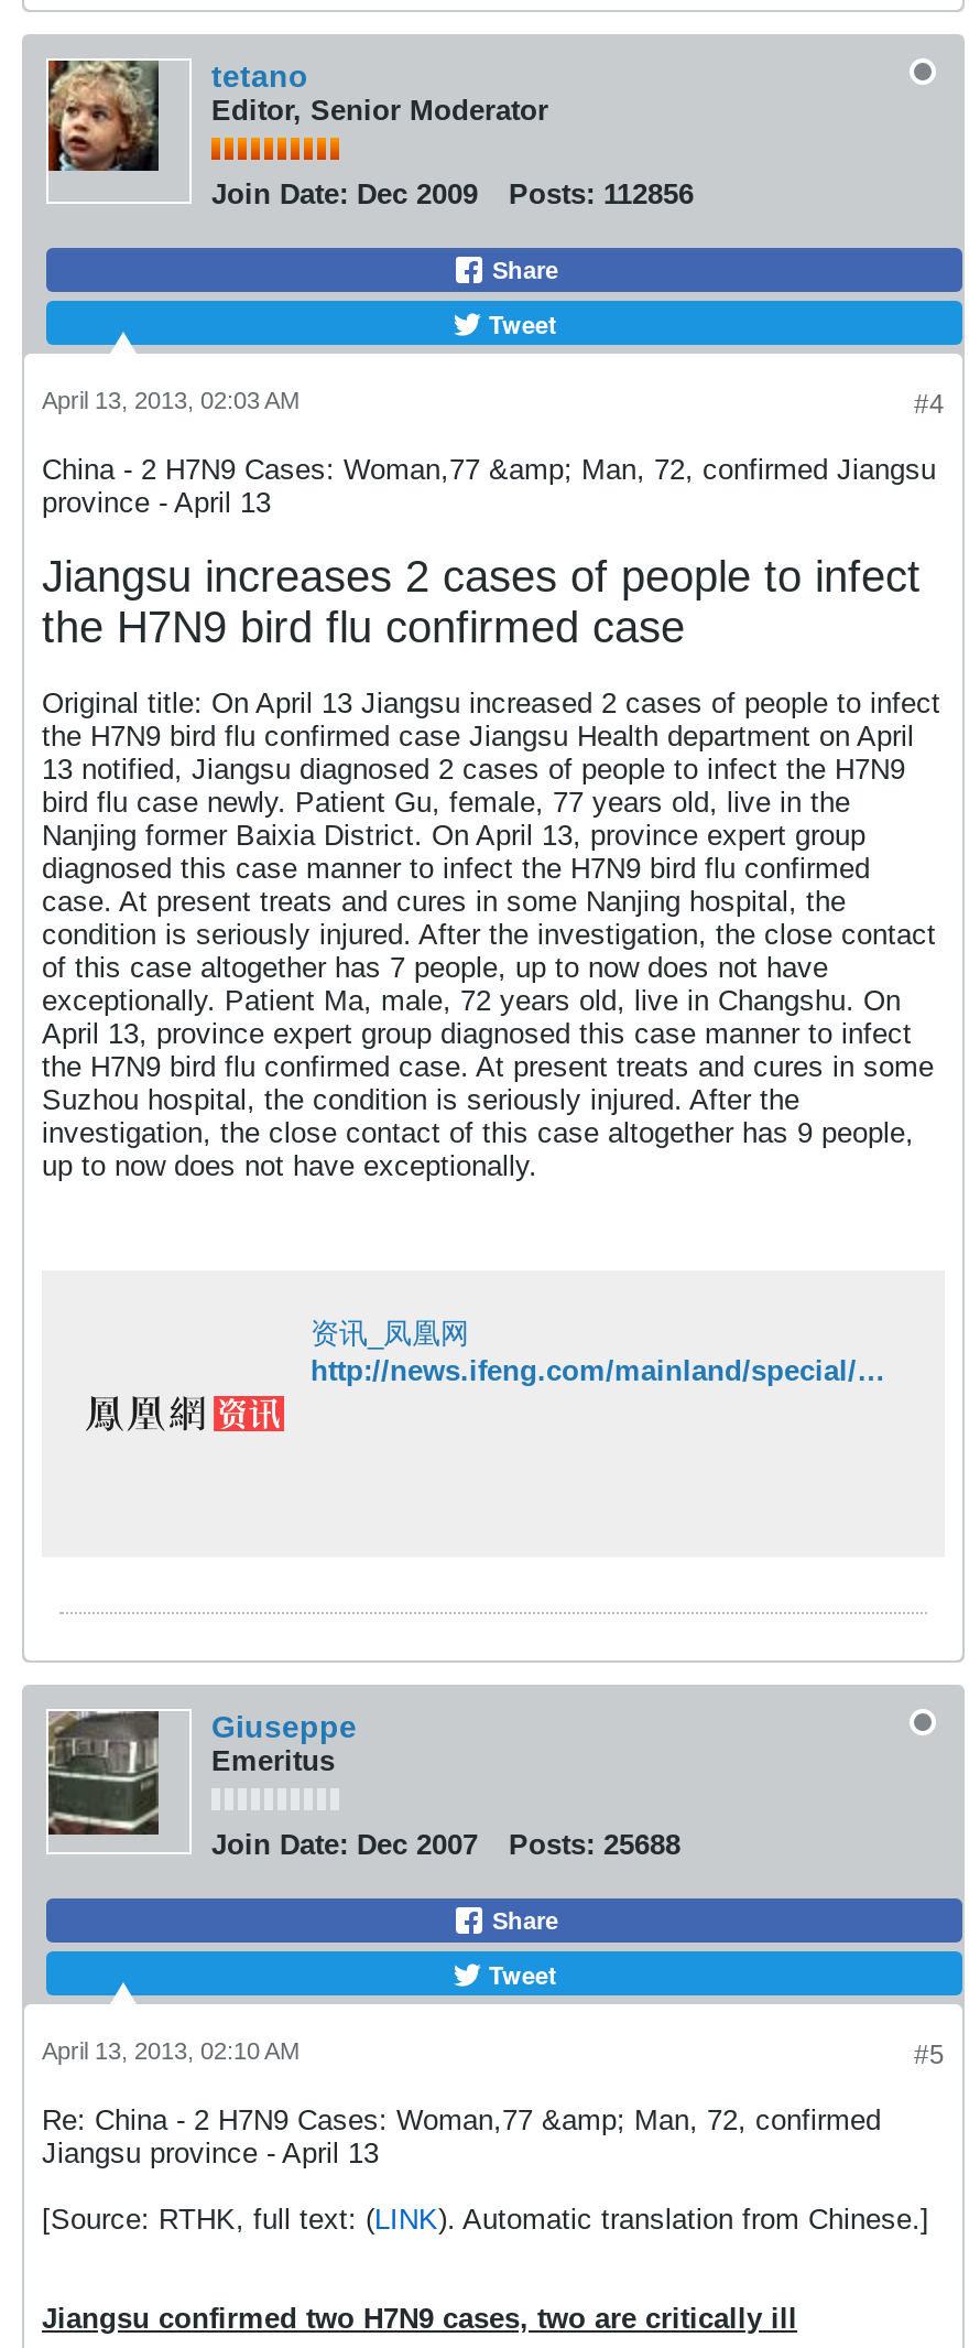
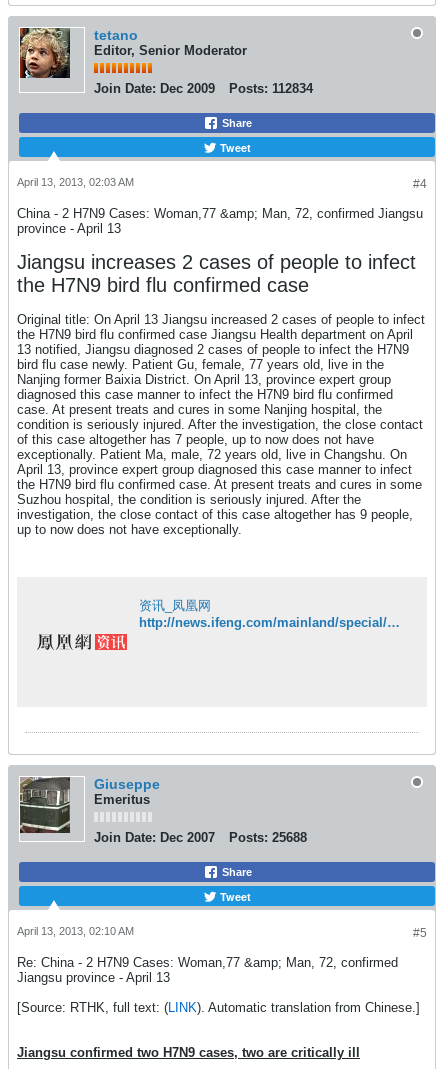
- Join Date: Dec 2009 Posts: 112856
+ Join Date: Dec 2009 Posts: 112834
